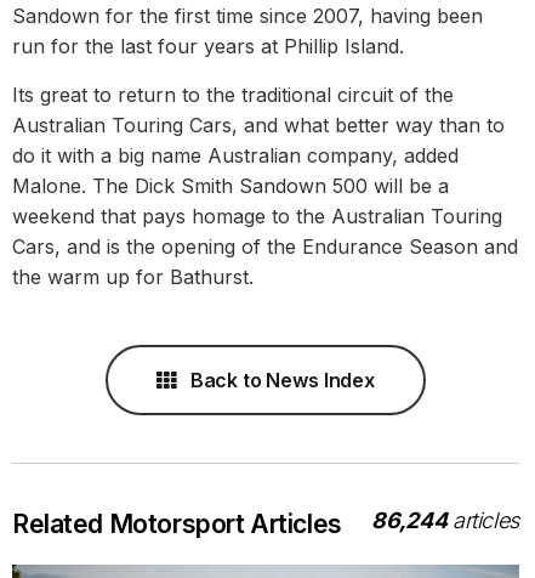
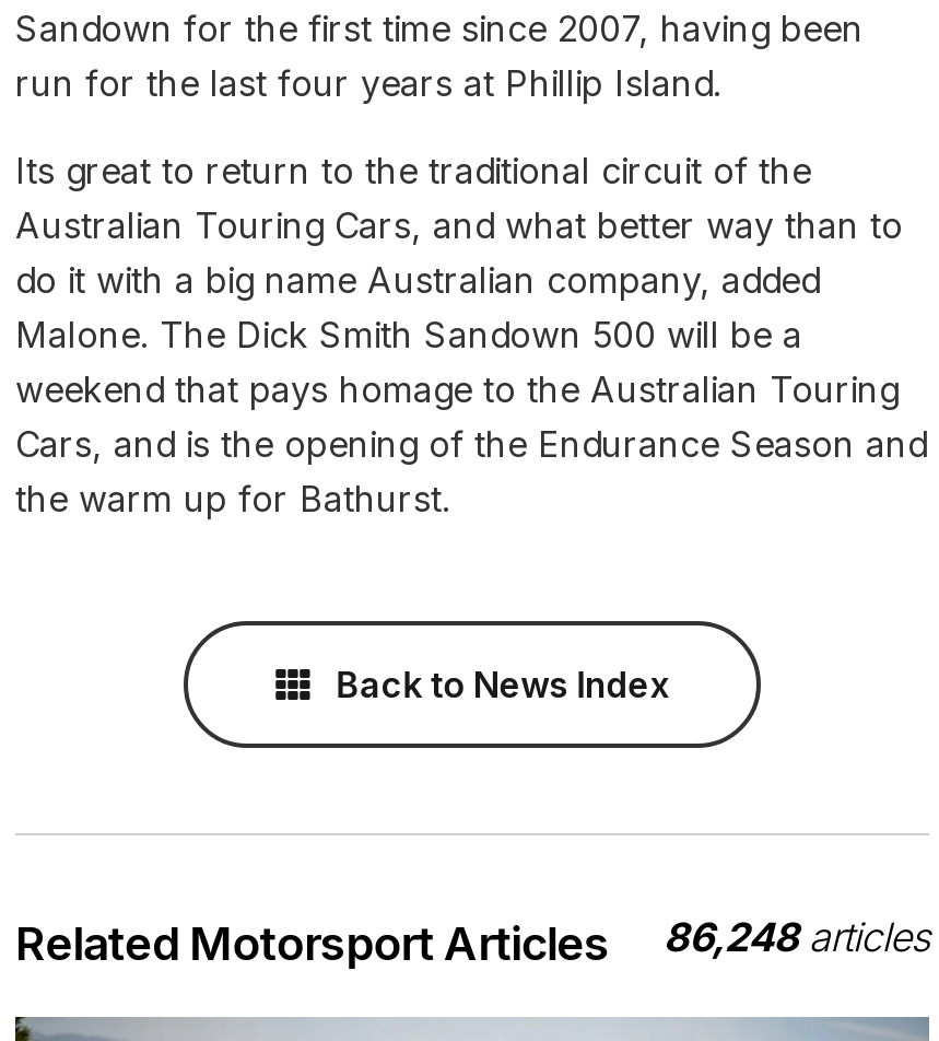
- Related Motorsport Articles 86,244 articles
+ Related Motorsport Articles 86,248 articles
